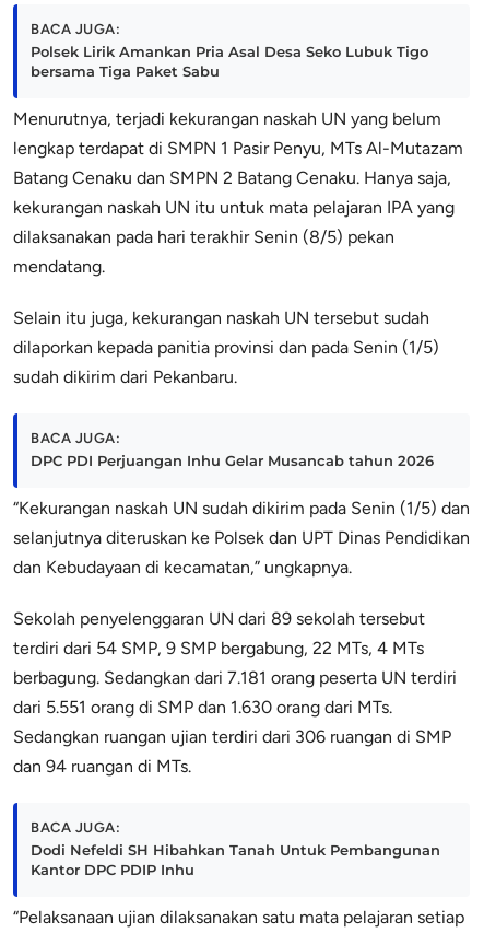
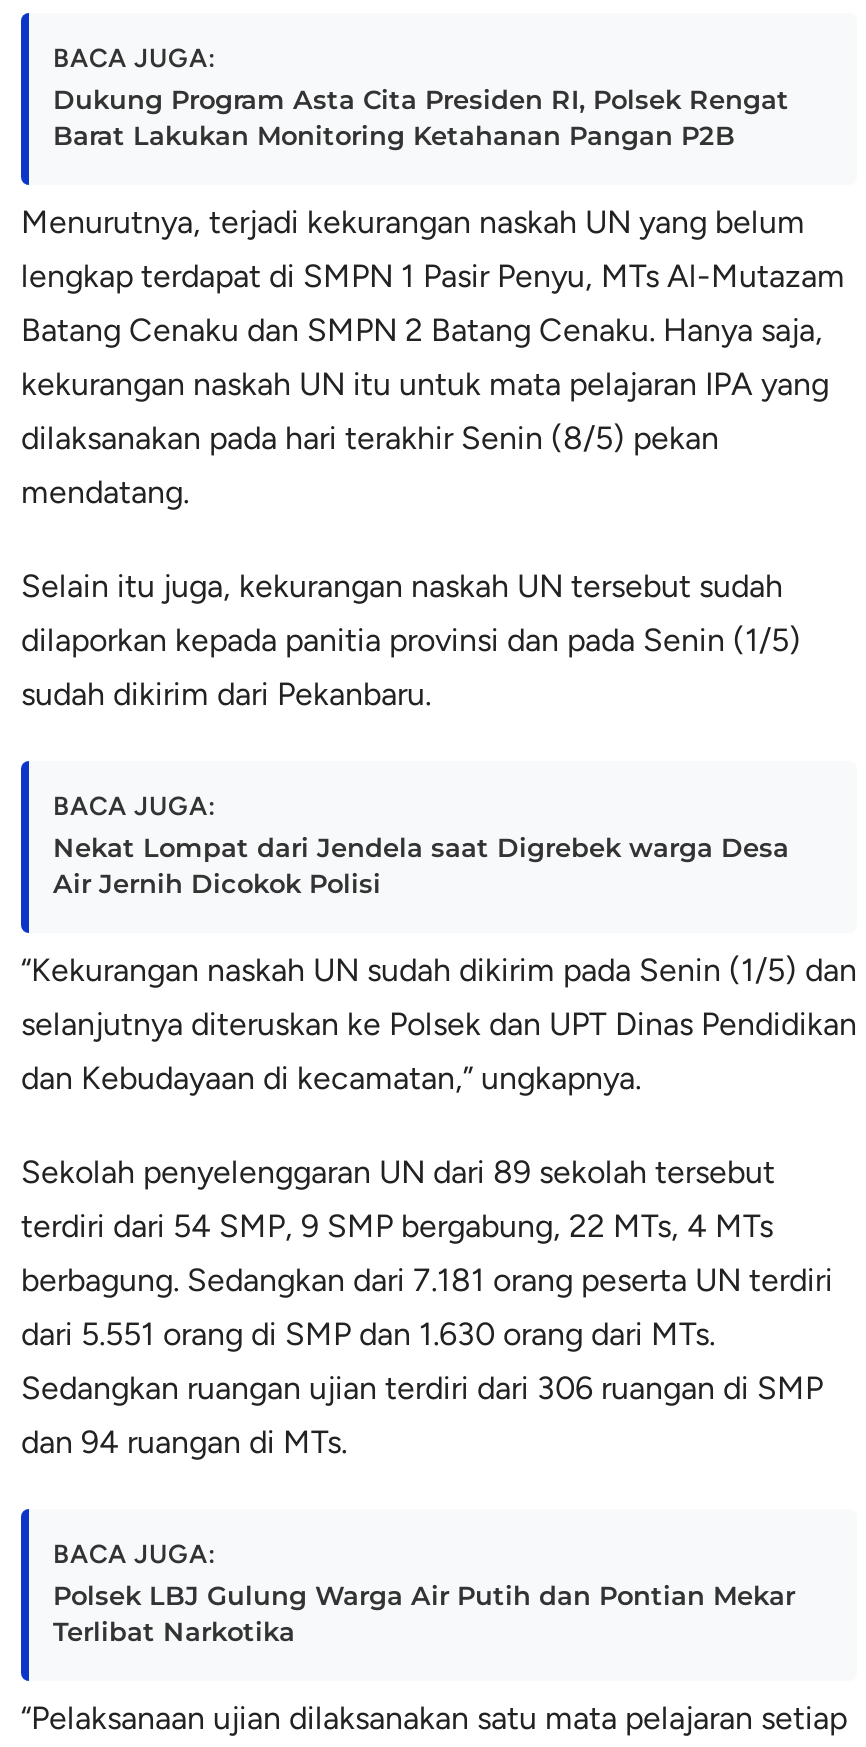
- Polsek Lirik Amankan Pria Asal Desa Seko Lubuk Tigo
- bersama Tiga Paket Sabu
+ Dukung Program Asta Cita Presiden RI, Polsek Rengat
+ Barat Lakukan Monitoring Ketahanan Pangan P2B

- DPC PDI Perjuangan Inhu Gelar Musancab tahun 2026
+ Nekat Lompat dari Jendela saat Digrebek warga Desa
+ Air Jernih Dicokok Polisi

- Dodi Nefeldi SH Hibahkan Tanah Untuk Pembangunan
- Kantor DPC PDIP Inhu
+ Polsek LBJ Gulung Warga Air Putih dan Pontian Mekar
+ Terlibat Narkotika
